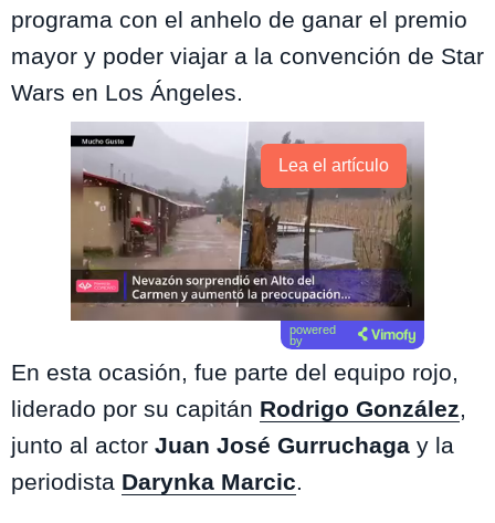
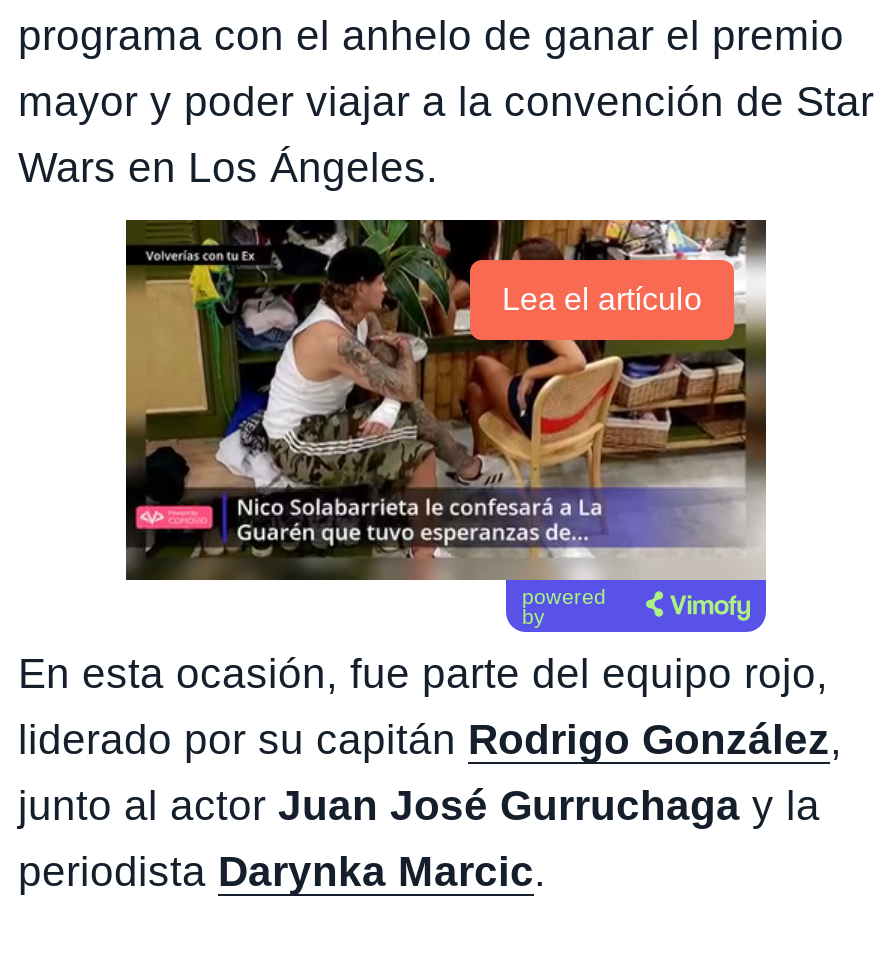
- [image]
+ [image]
